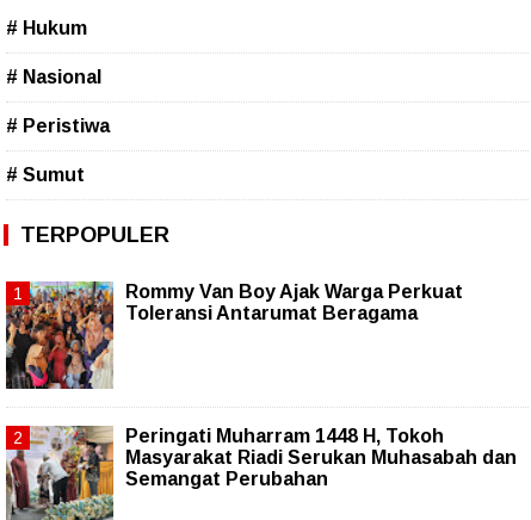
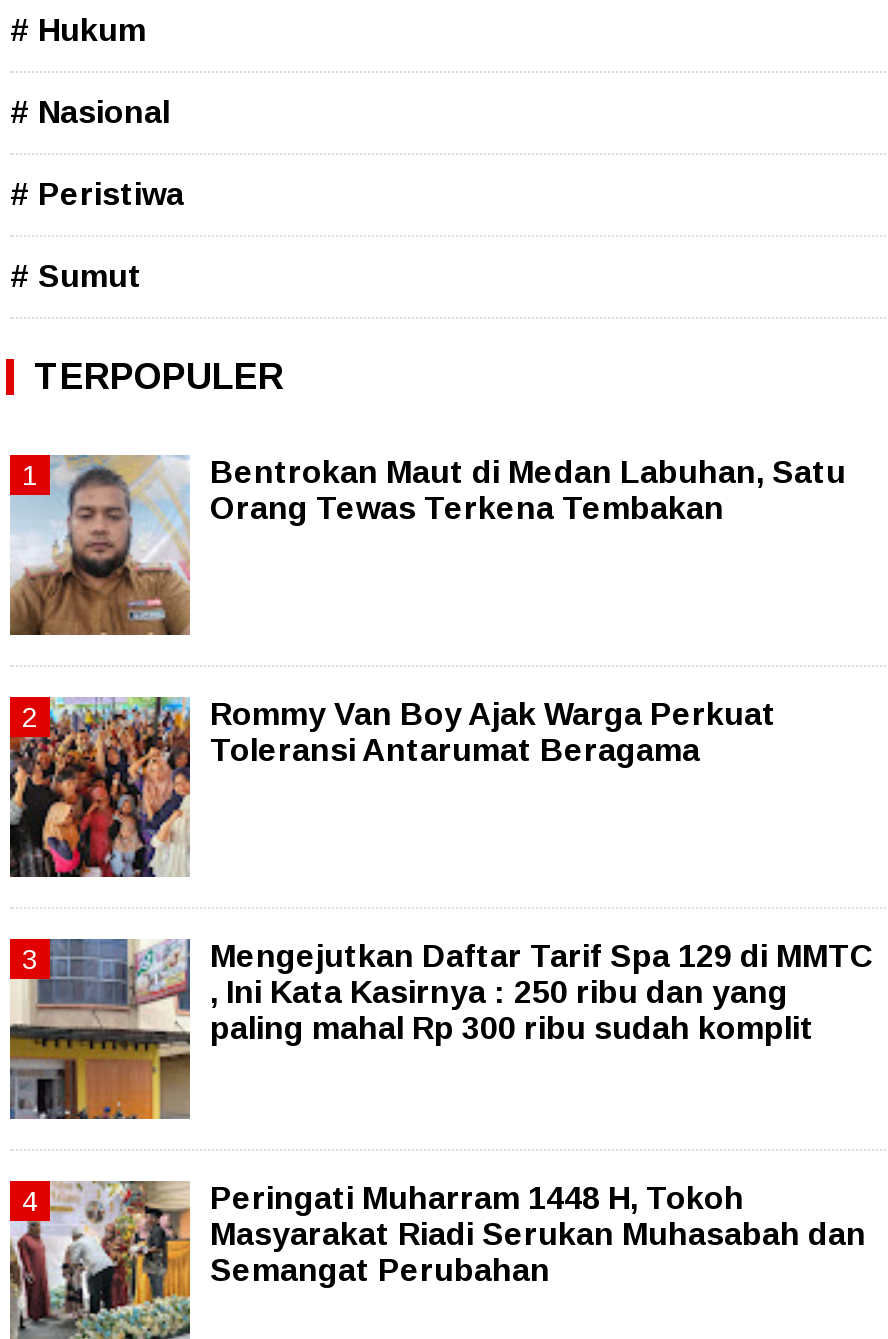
+ [image]
+ Bentrokan Maut di Medan Labuhan, Satu
+ Orang Tewas Terkena Tembakan

+ [image]
+ Mengejutkan Daftar Tarif Spa 129 di MMTC
+ , Ini Kata Kasirnya : 250 ribu dan yang
+ paling mahal Rp 300 ribu sudah komplit
